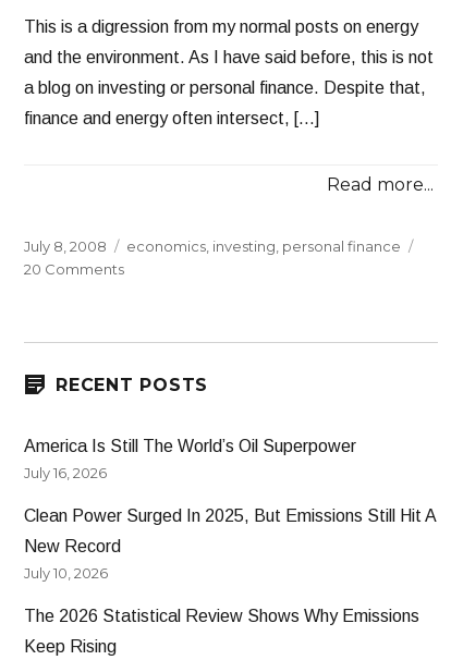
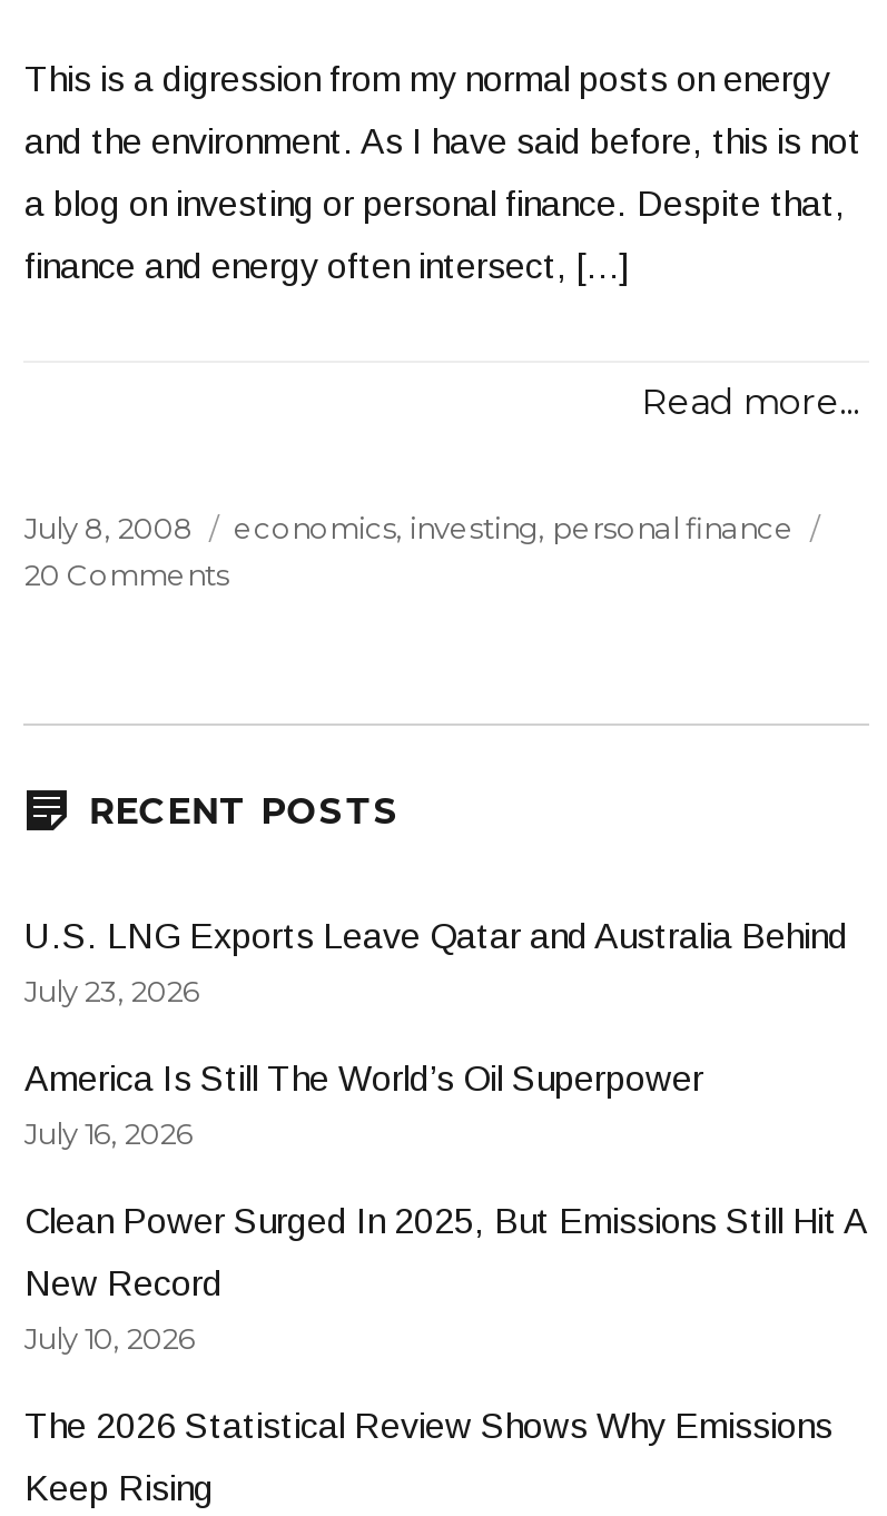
+ U.S. LNG Exports Leave Qatar and Australia Behind
+ July 23, 2026
